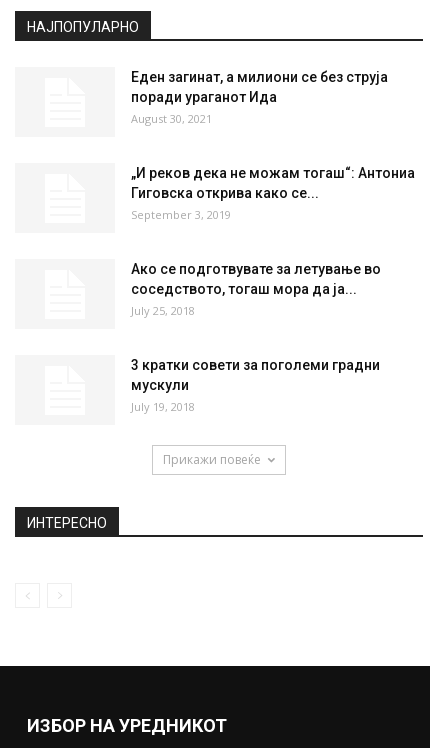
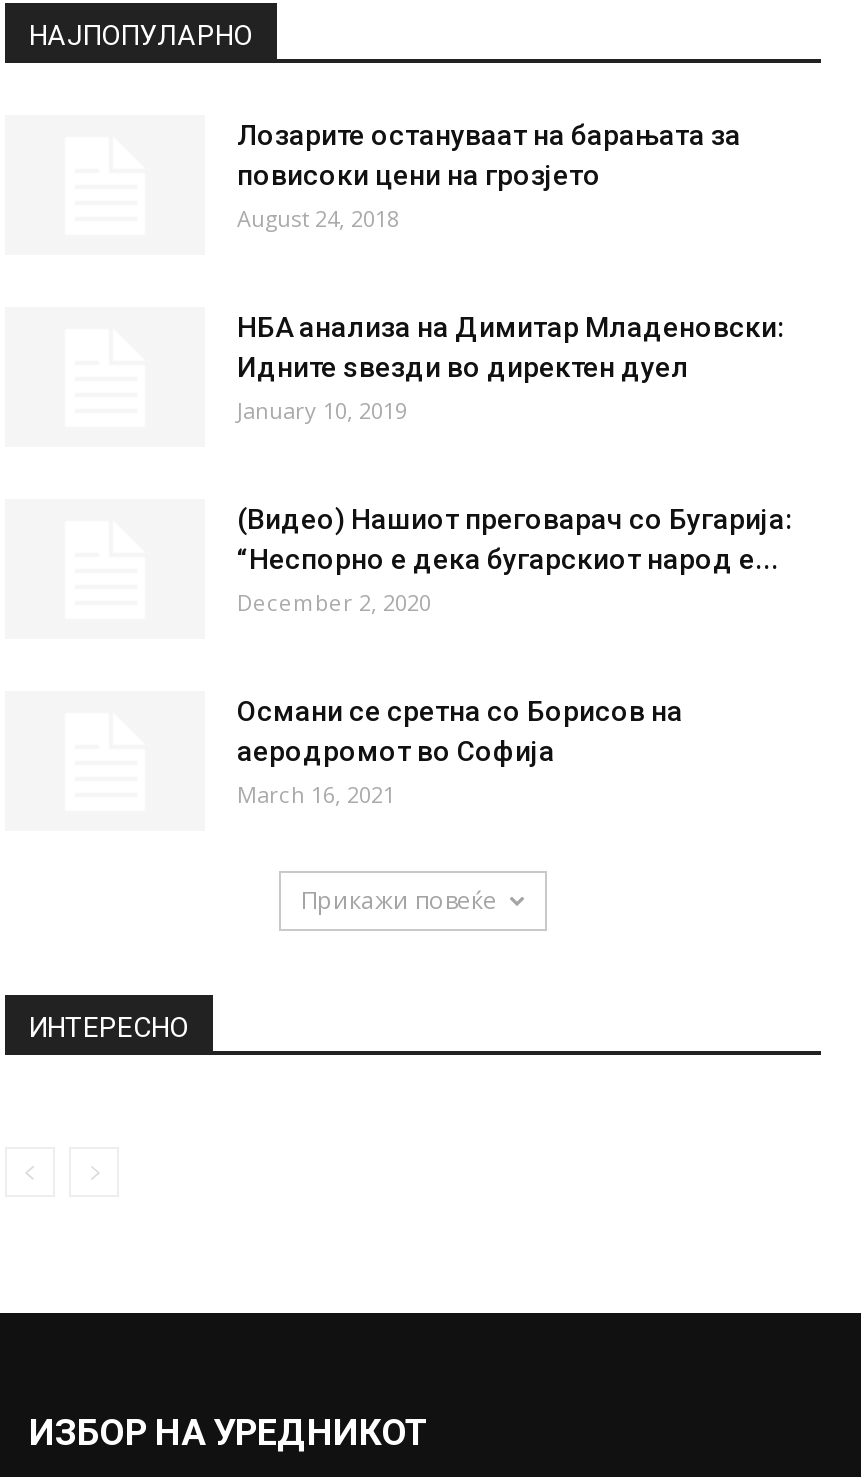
- Еден загинат, а милиони се без струја
- поради ураганот Ида
- August 30, 2021
+ Лозарите остануваат на барањата за
+ повисоки цени на грозјето
+ August 24, 2018

- „И реков дека не можам тогаш“: Антониа
- Гиговска открива како се...
- September 3, 2019
+ НБА анализа на Димитар Младеновски:
+ Идните ѕвезди во директен дуел
+ January 10, 2019

- Ако се подготвувате за летување во
- соседството, тогаш мора да ја...
- July 25, 2018
+ (Видео) Нашиот преговарач со Бугарија:
+ “Неспорно е дека бугарскиот народ е...
+ December 2, 2020

- 3 кратки совети за поголеми градни
- мускули
- July 19, 2018
+ Османи се сретна со Борисов на
+ аеродромот во Софија
+ March 16, 2021
